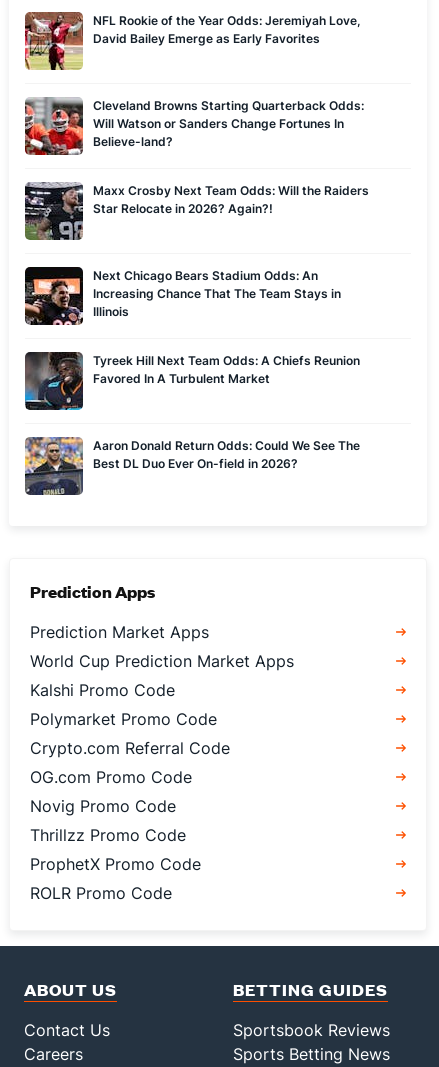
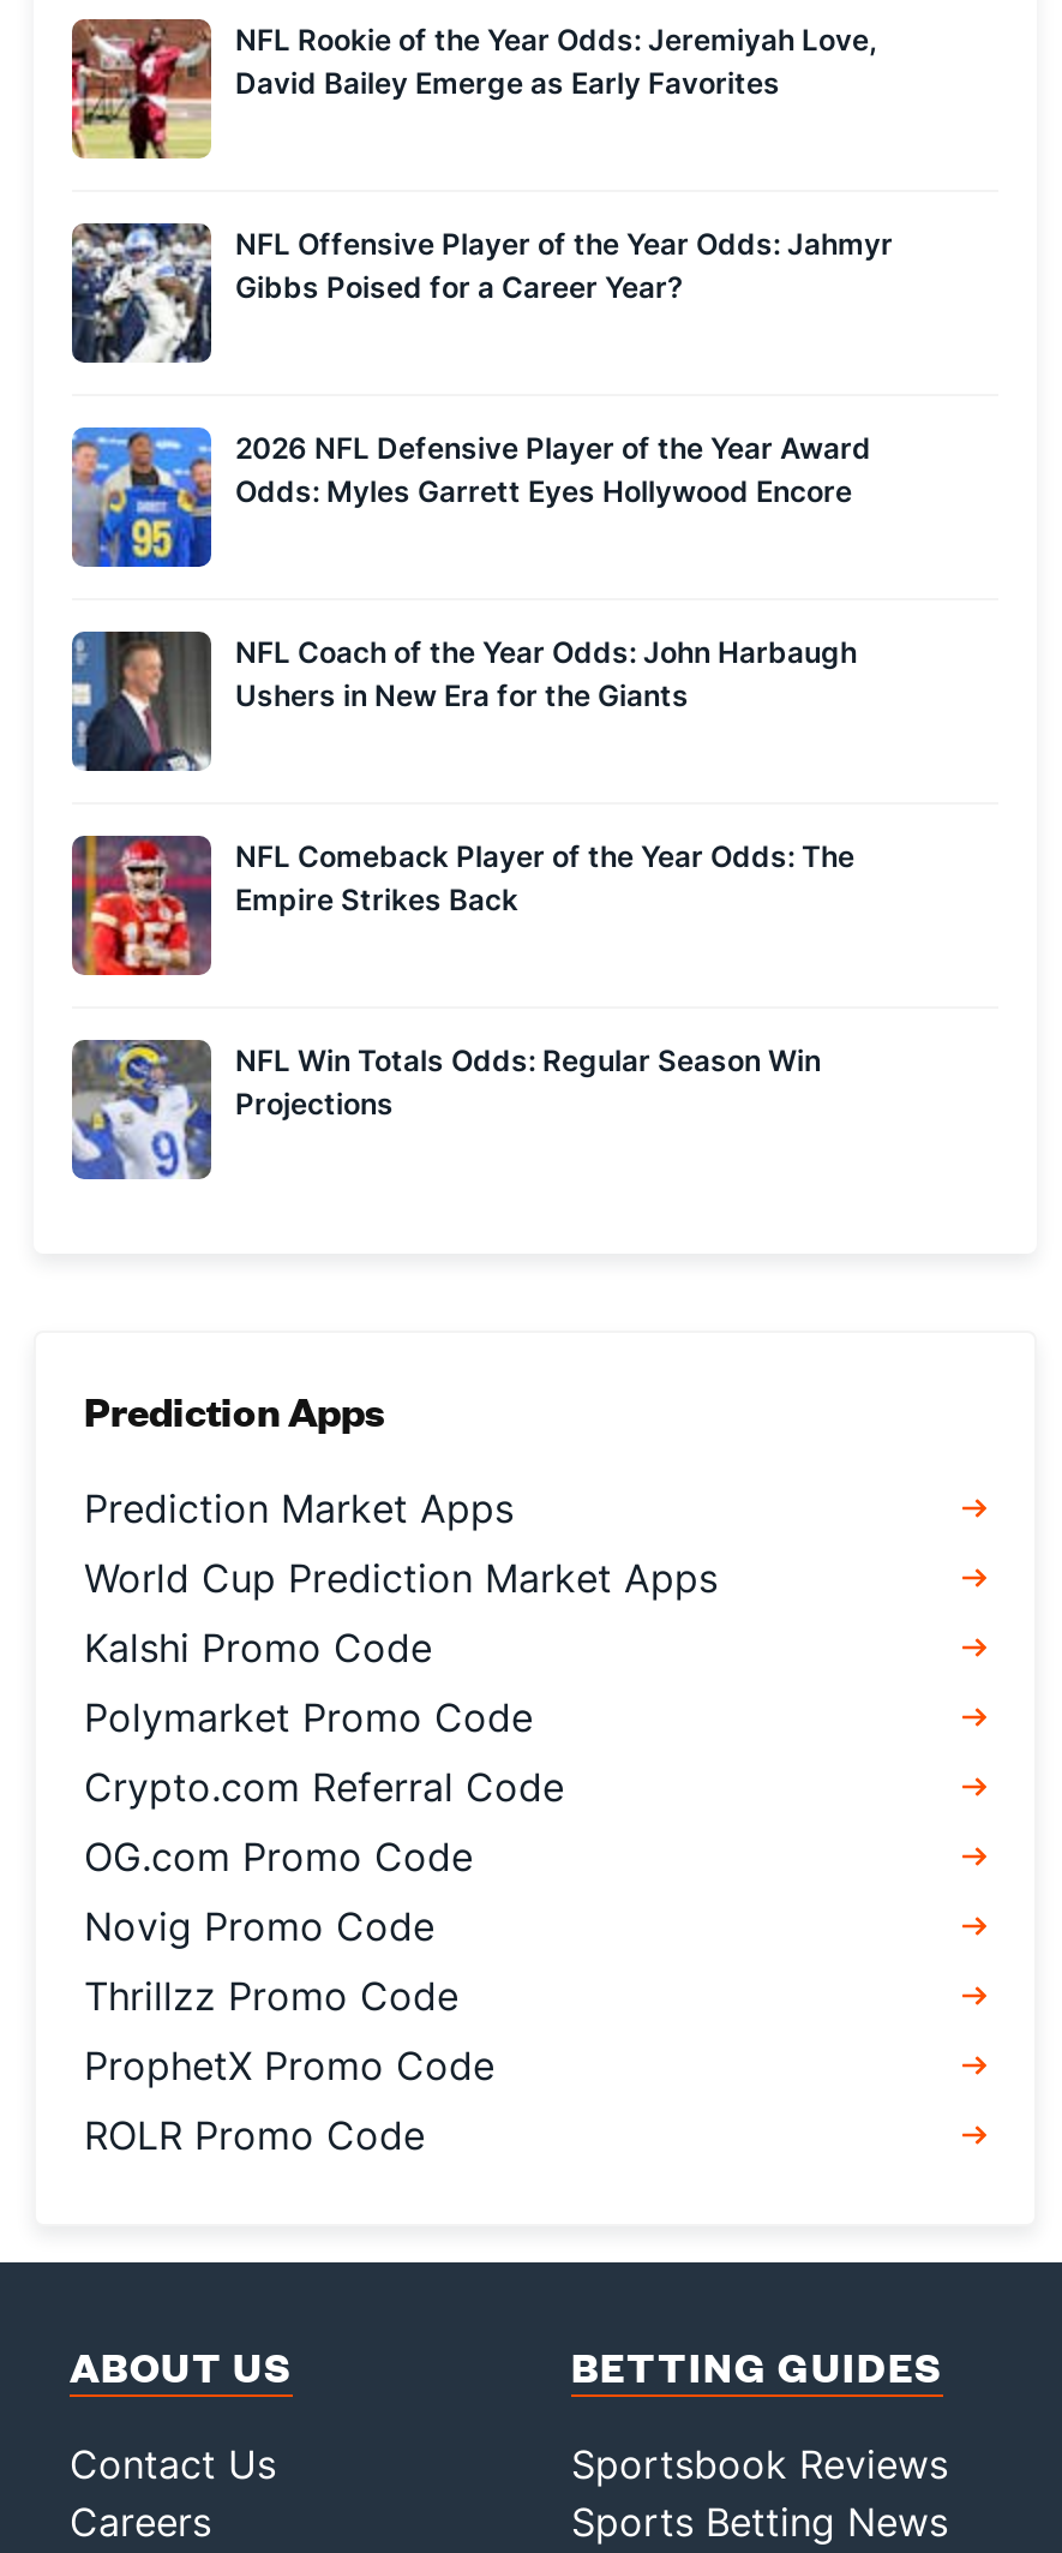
- [image]
- Cleveland Browns Starting Quarterback Odds:
- Will Watson or Sanders Change Fortunes In
- Believe-land?
+ [image]
+ NFL Offensive Player of the Year Odds: Jahmyr
+ Gibbs Poised for a Career Year?

- [image]
- Maxx Crosby Next Team Odds: Will the Raiders
- Star Relocate in 2026? Again?!
+ [image]
+ 2026 NFL Defensive Player of the Year Award
+ Odds: Myles Garrett Eyes Hollywood Encore

- [image]
- Next Chicago Bears Stadium Odds: An
- Increasing Chance That The Team Stays in
- Illinois
+ [image]
+ NFL Coach of the Year Odds: John Harbaugh
+ Ushers in New Era for the Giants

- [image]
- Tyreek Hill Next Team Odds: A Chiefs Reunion
- Favored In A Turbulent Market
+ [image]
+ NFL Comeback Player of the Year Odds: The
+ Empire Strikes Back

- [image]
- Aaron Donald Return Odds: Could We See The
- Best DL Duo Ever On-field in 2026?
+ [image]
+ NFL Win Totals Odds: Regular Season Win
+ Projections
